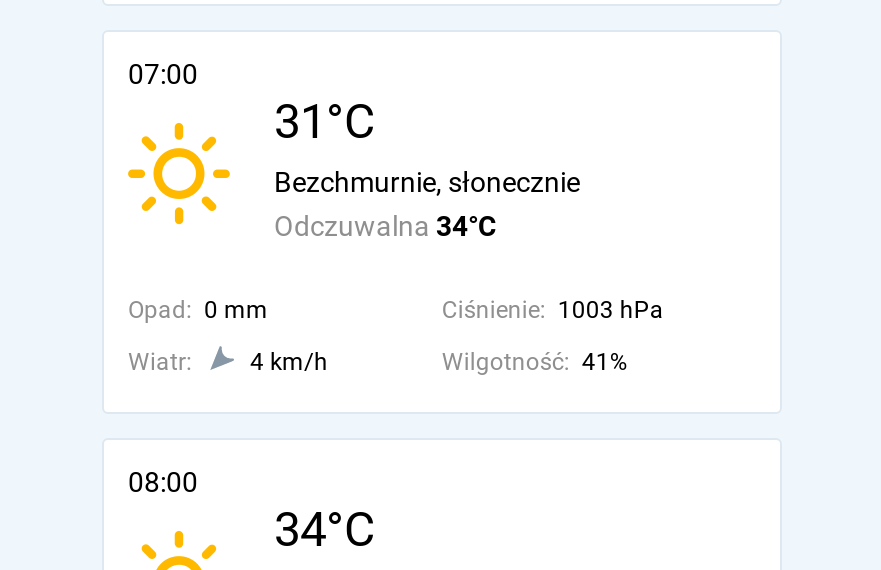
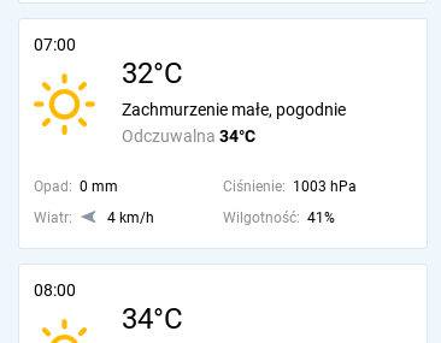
- 31°C
+ 32°C

- Bezchmurnie, słonecznie
+ Zachmurzenie małe, pogodnie
